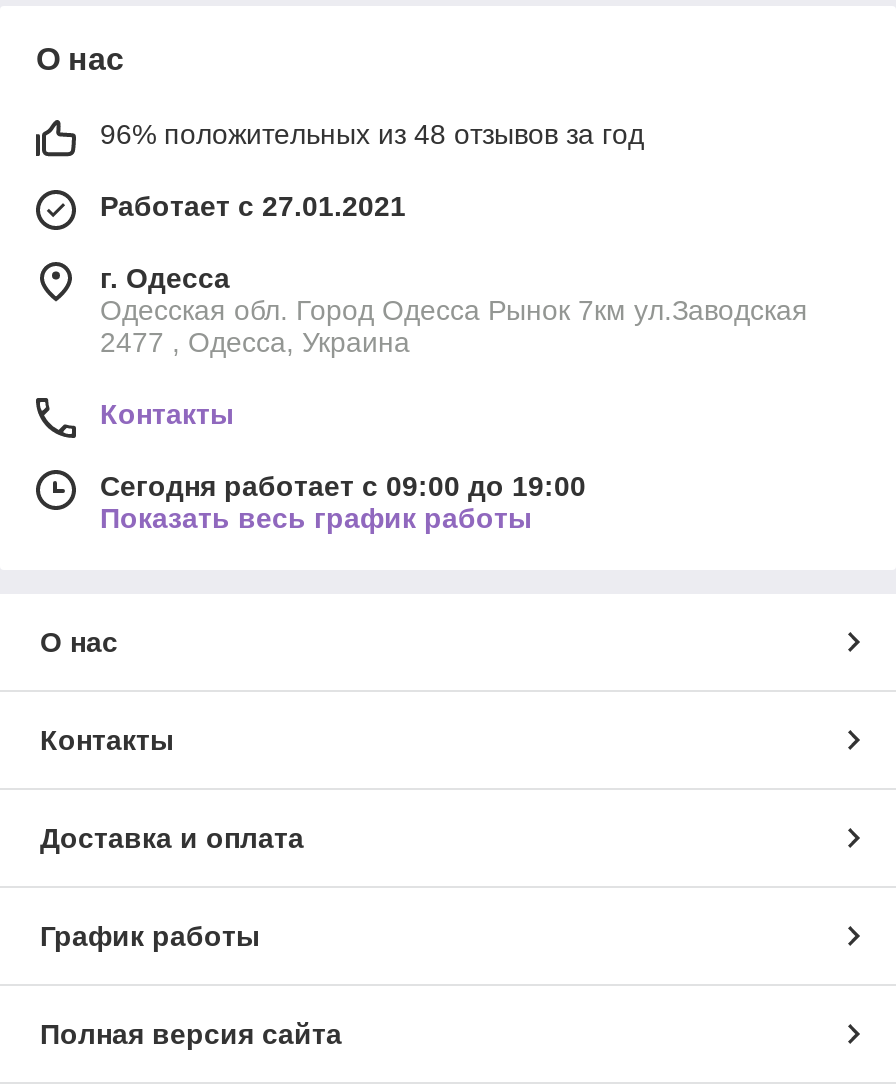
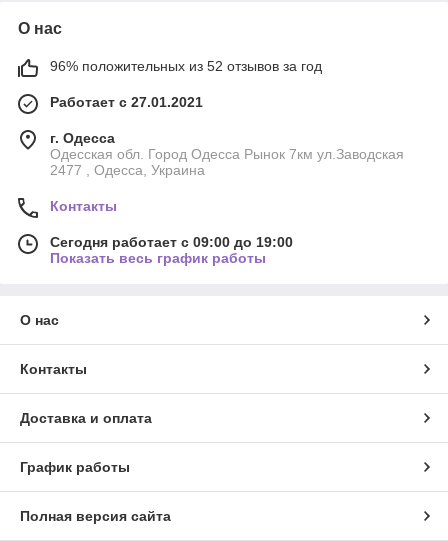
- 96% положительных из 48 отзывов за год
+ 96% положительных из 52 отзывов за год
